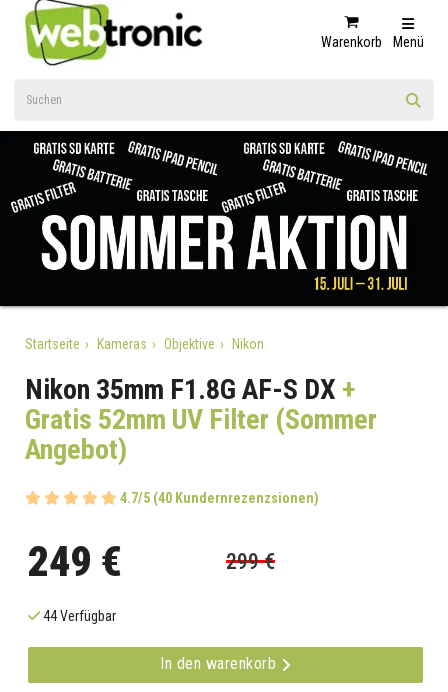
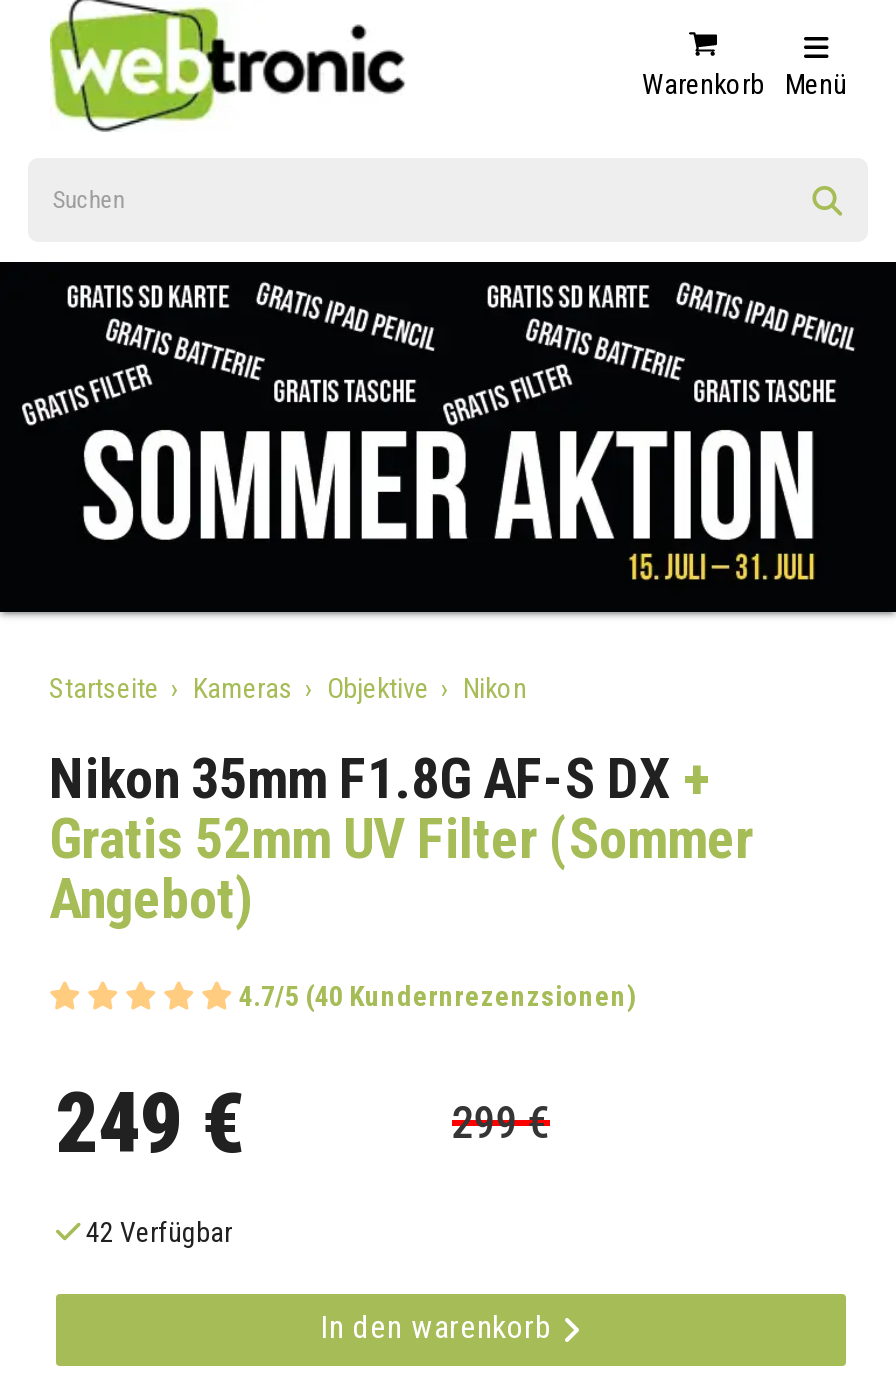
- 44 Verfügbar
+ 42 Verfügbar
